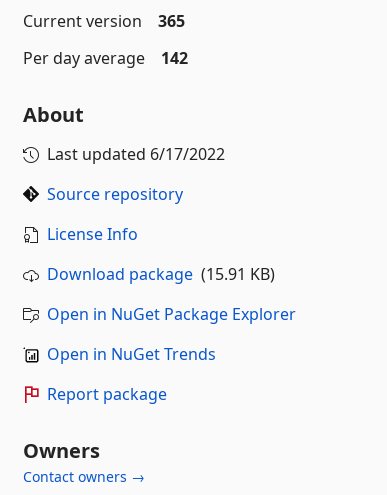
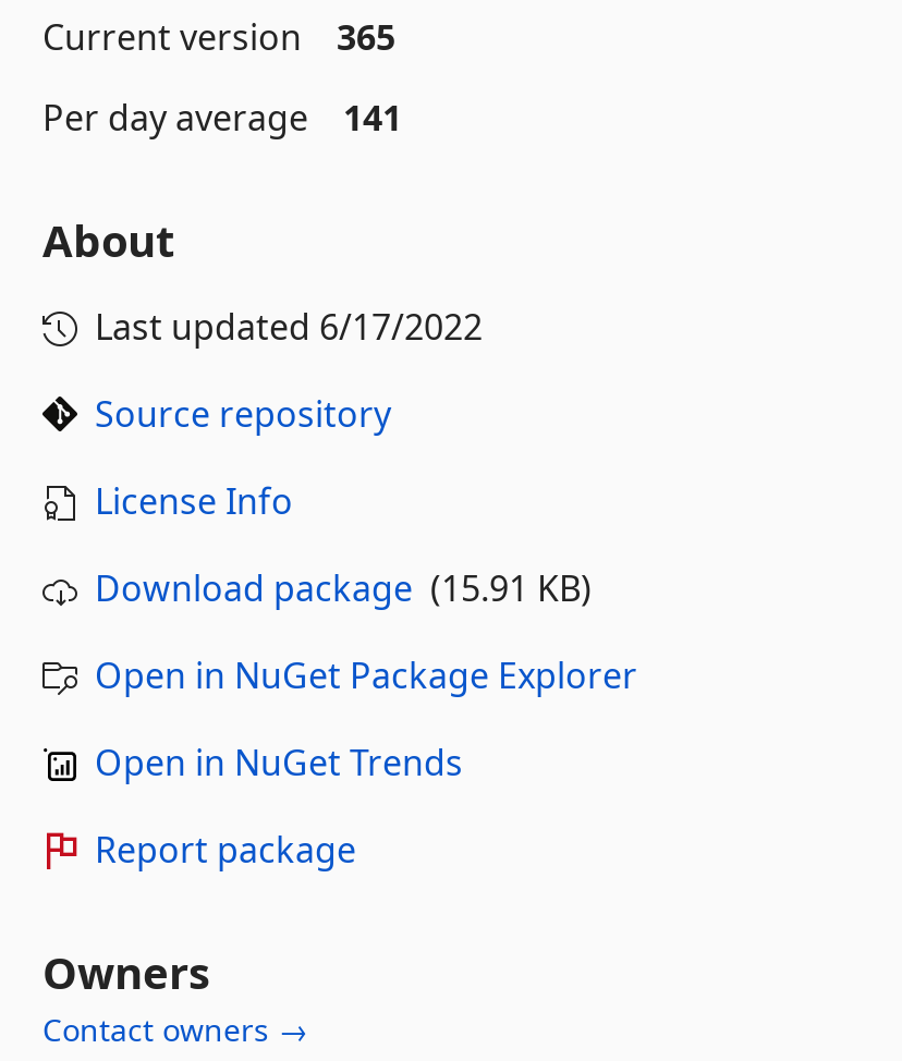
- Per day average 142
+ Per day average 141
